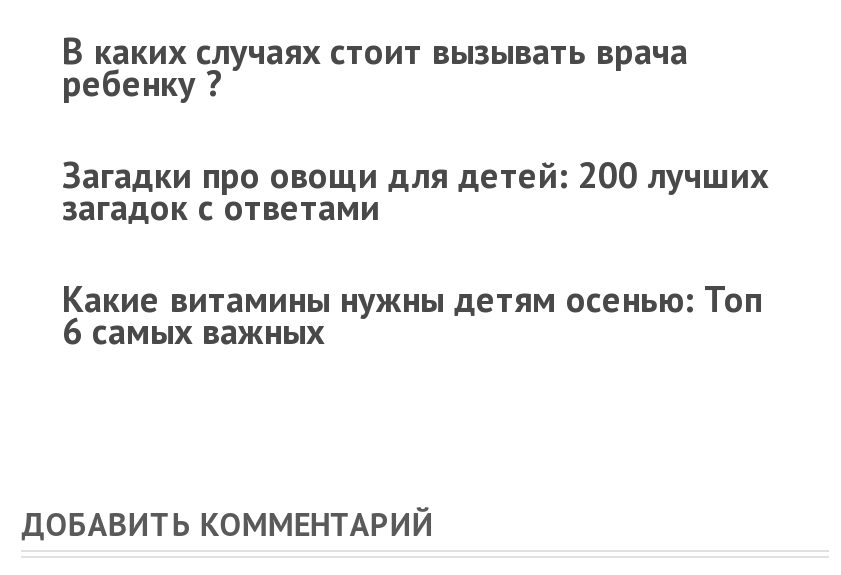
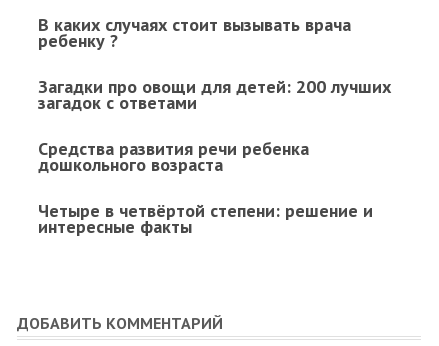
- Какие витамины нужны детям осенью: Топ
- 6 самых важных
+ Средства развития речи ребенка
+ дошкольного возраста
+ Четыре в четвёртой степени: решение и
+ интересные факты
